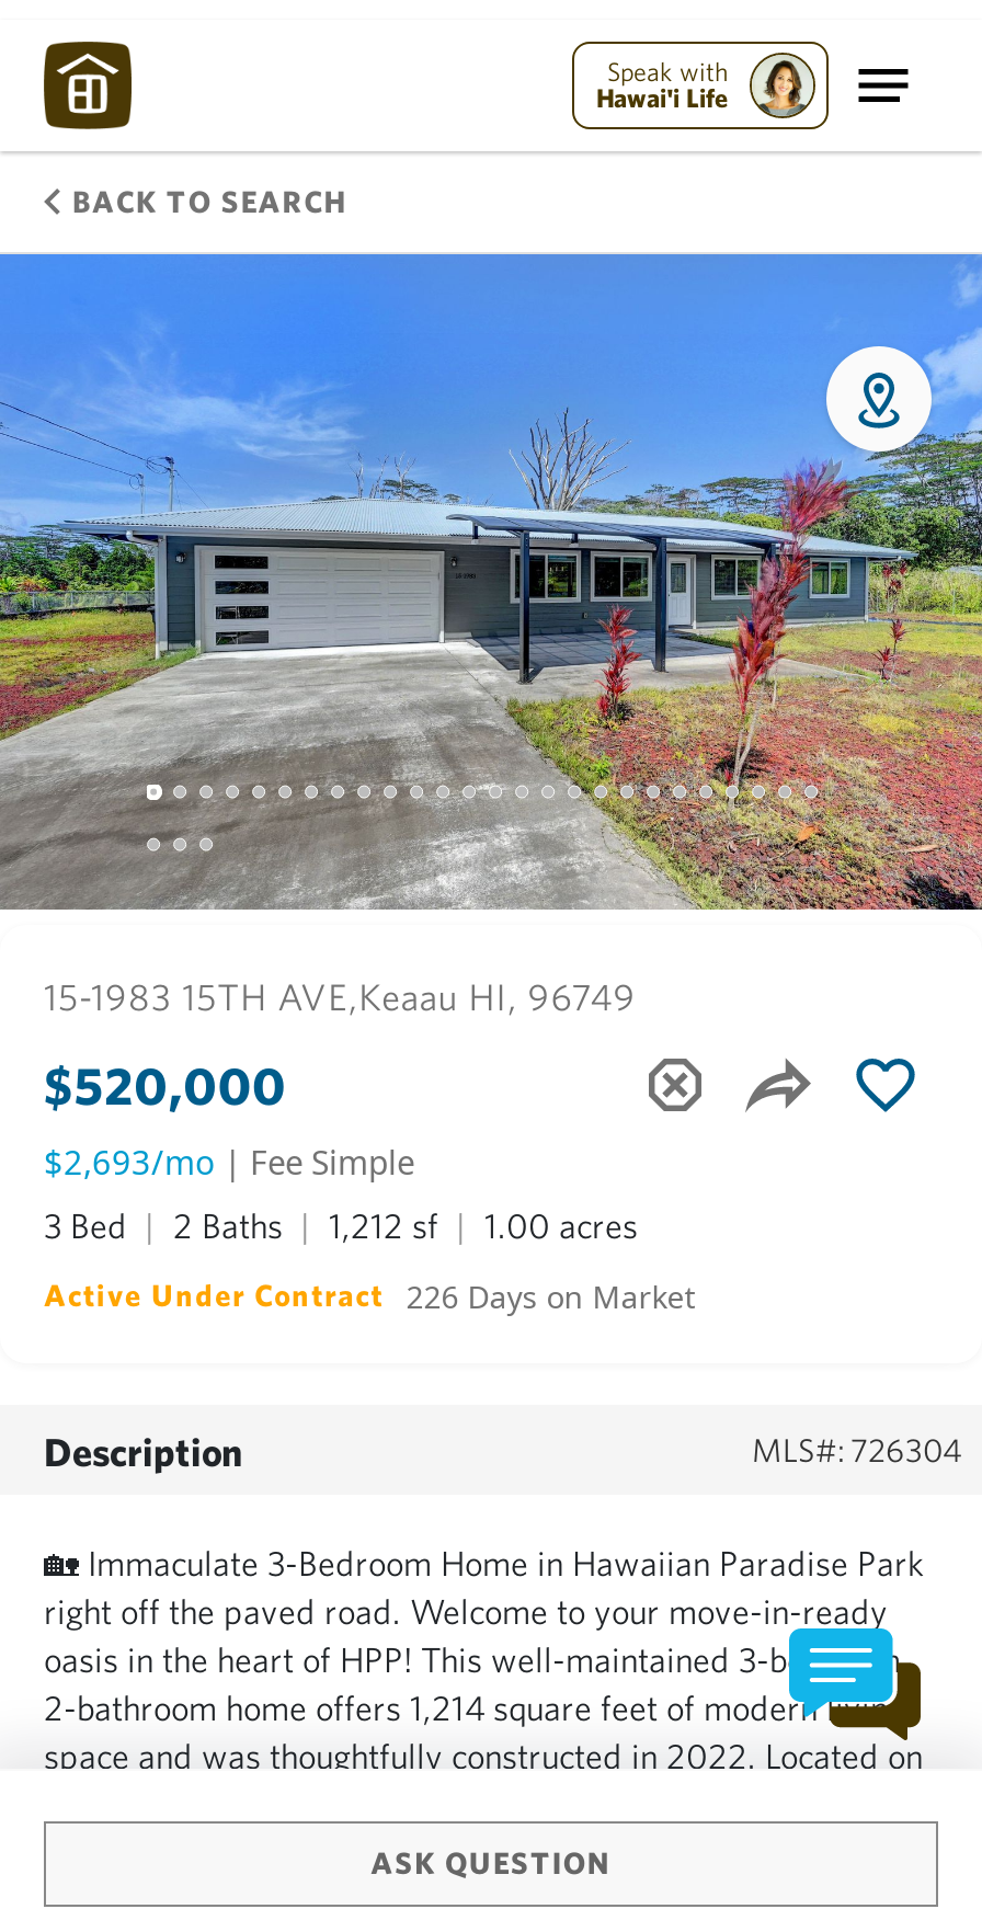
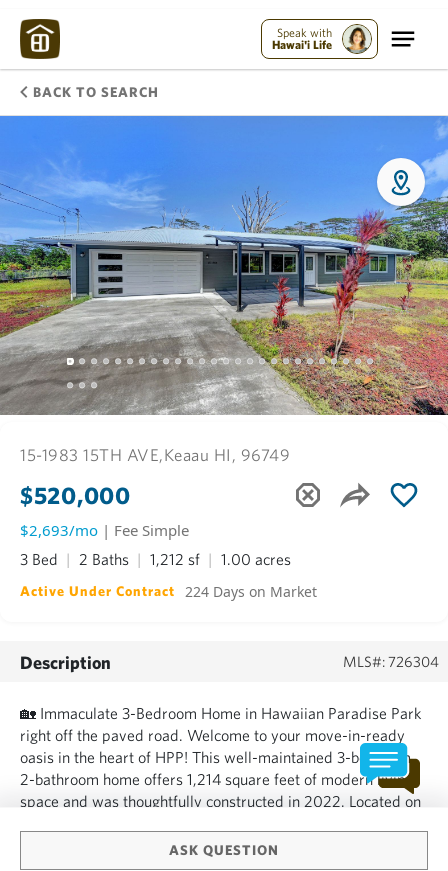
- 226 Days on Market
+ 224 Days on Market
